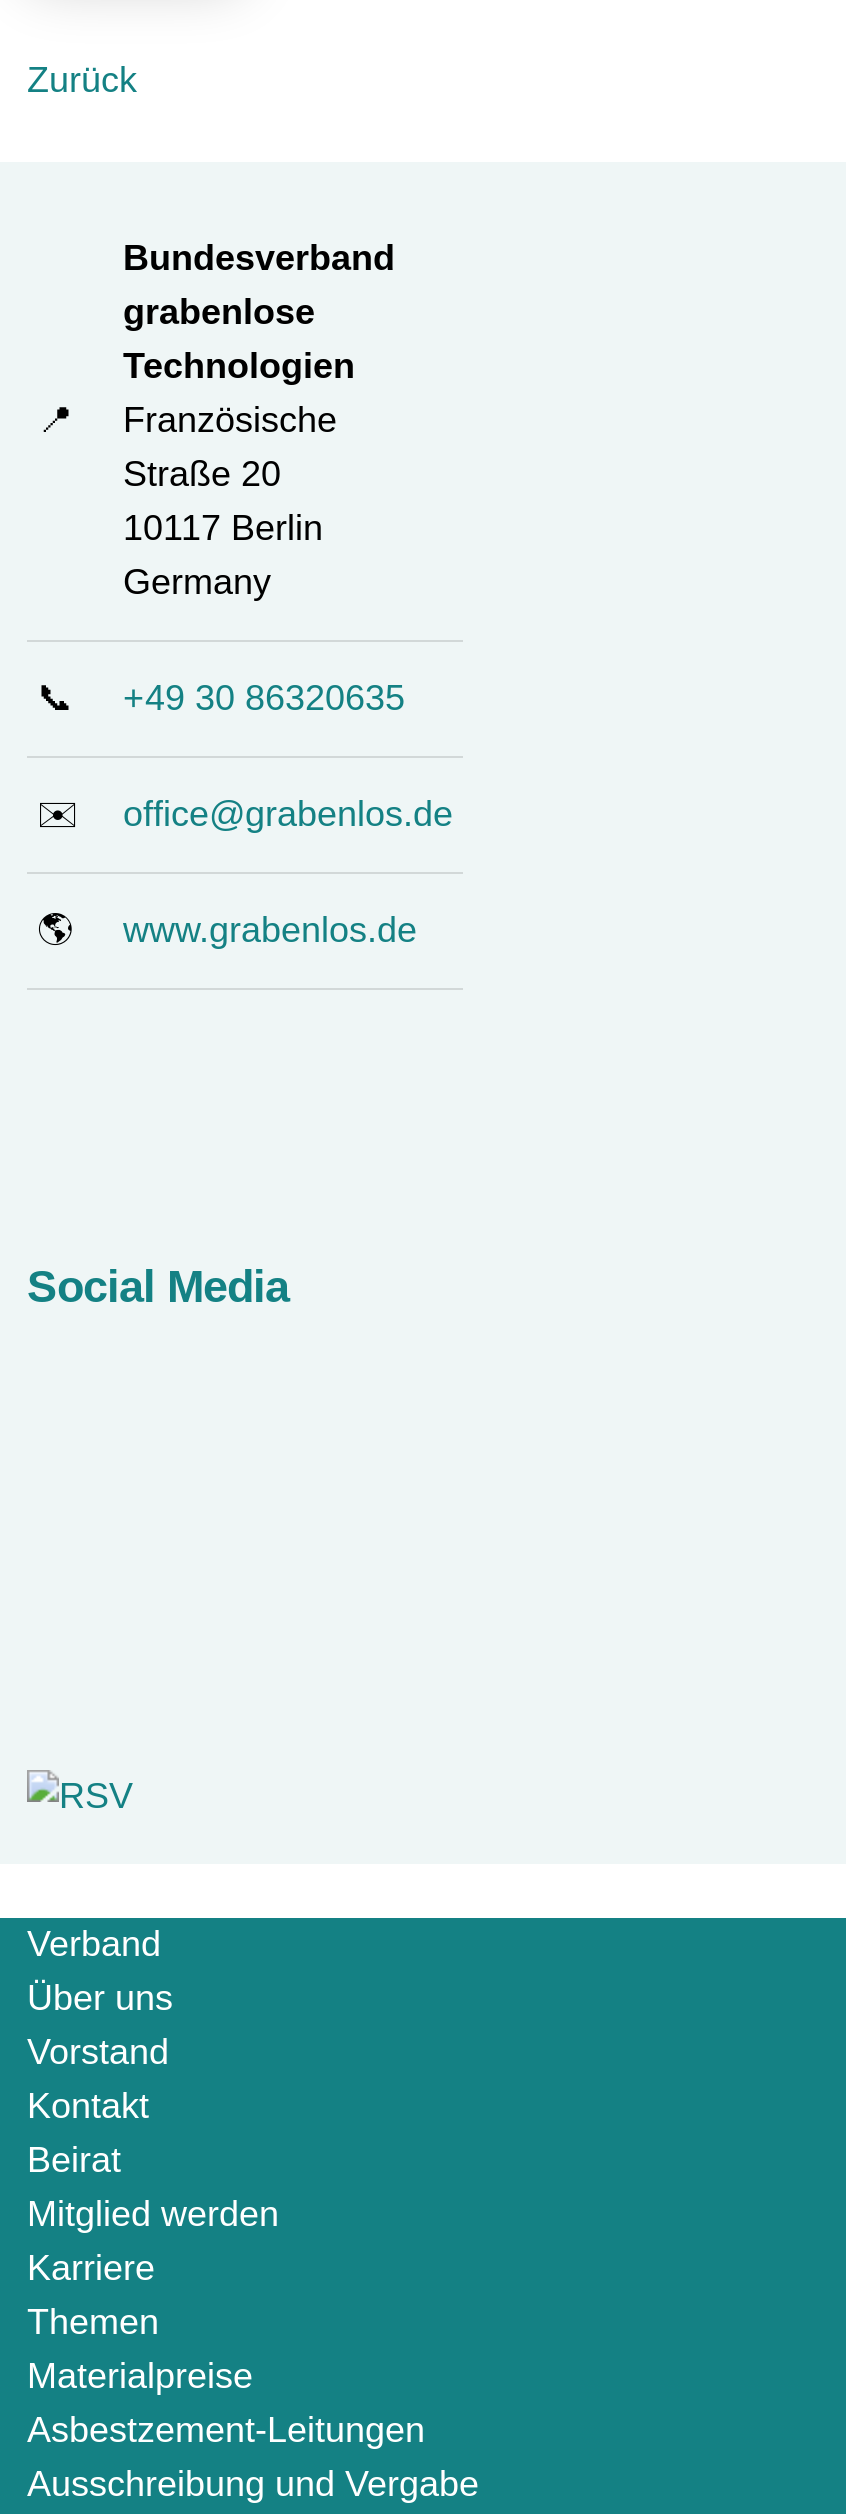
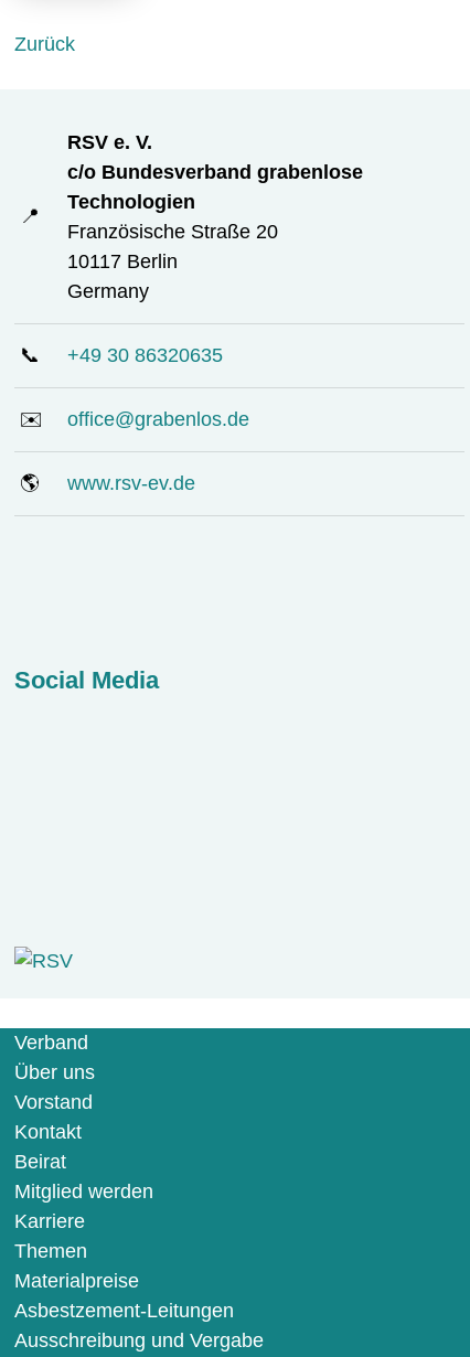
- Bundesverband
- grabenlose
+ RSV e. V.
+ c/o Bundesverband grabenlose

- www.grabenlos.de
+ www.rsv-ev.de
